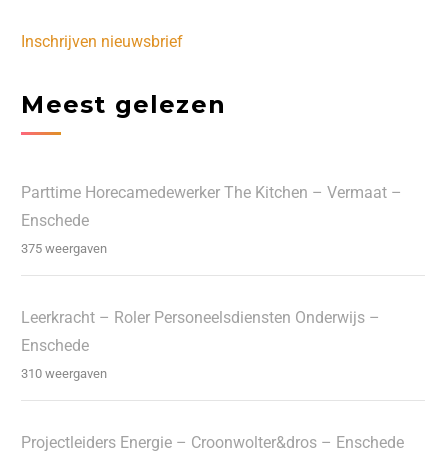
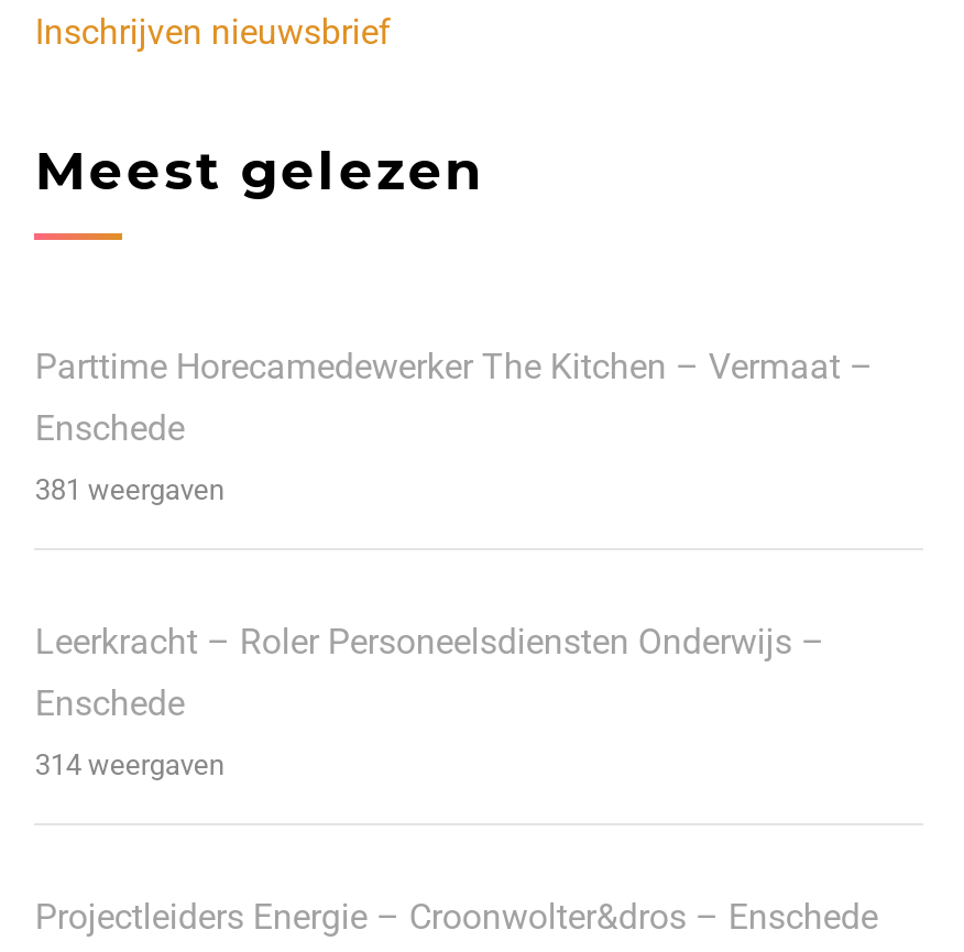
- 375 weergaven
+ 381 weergaven

- 310 weergaven
+ 314 weergaven
